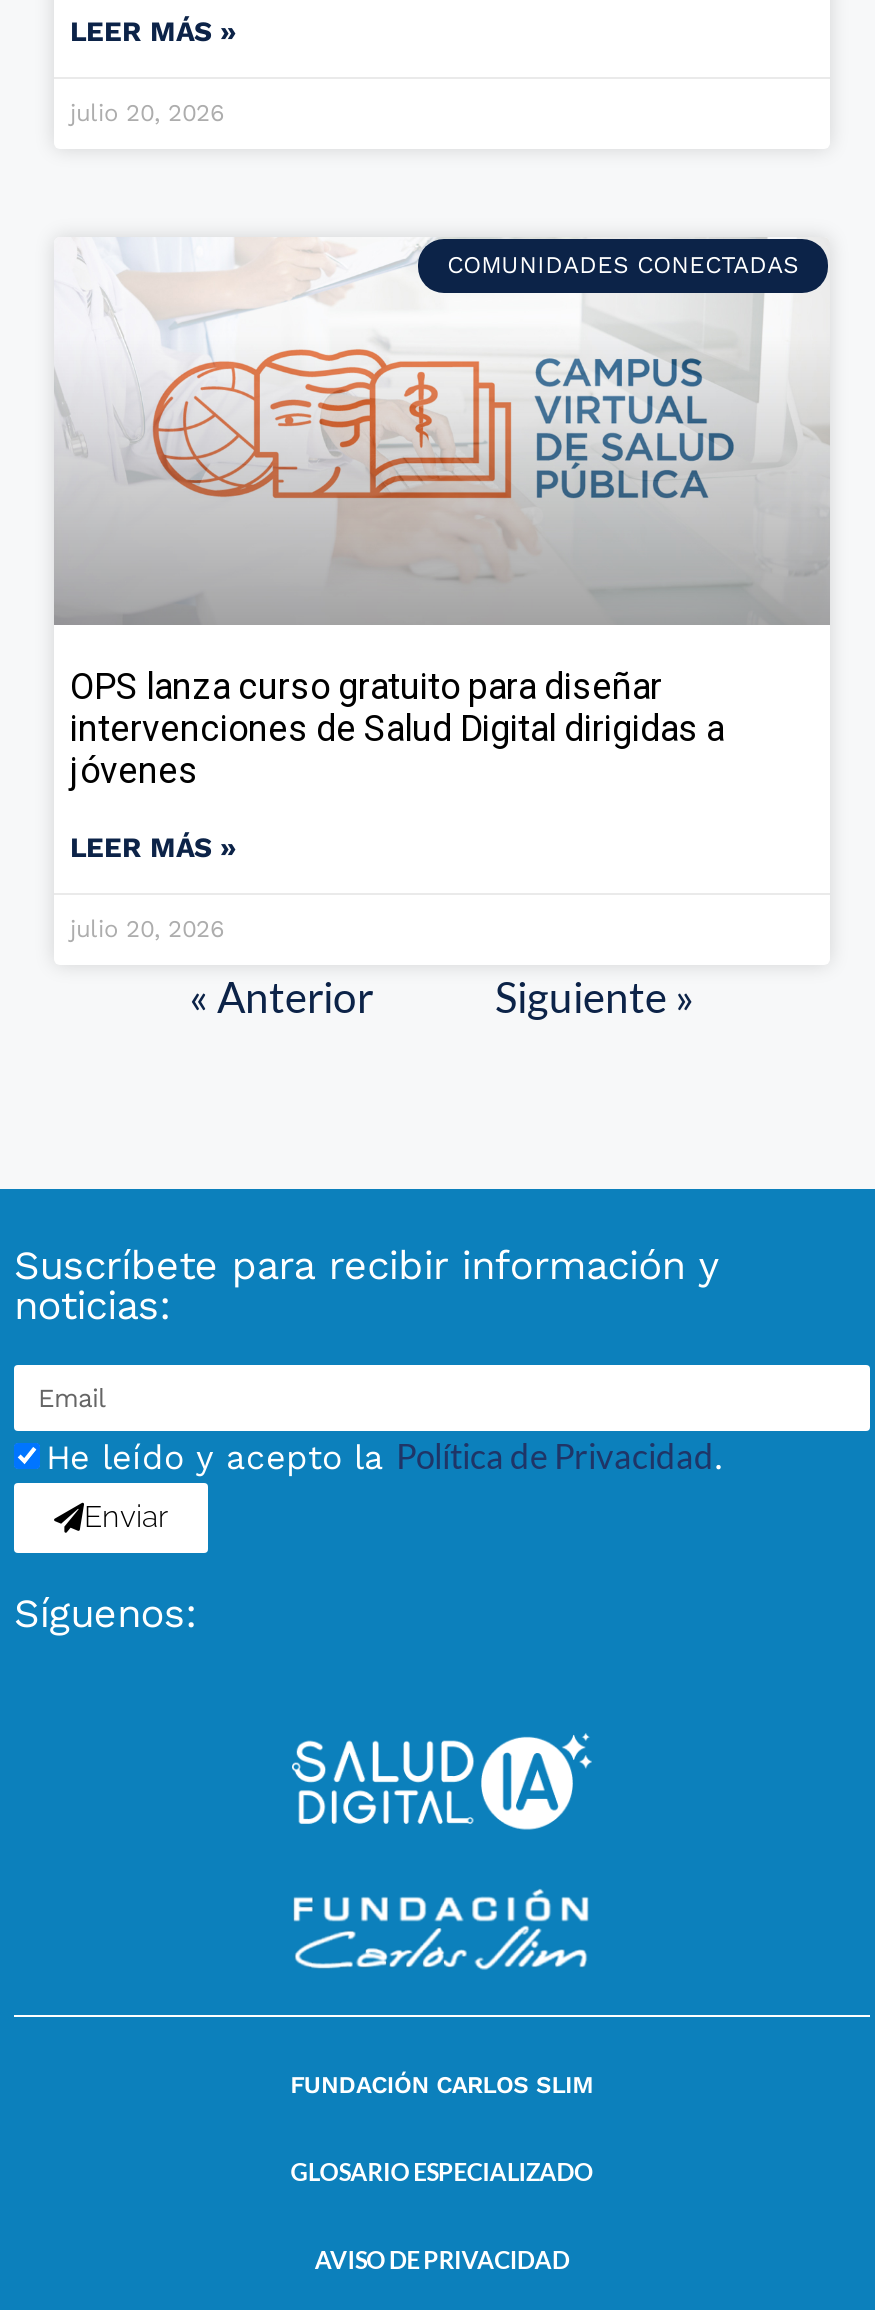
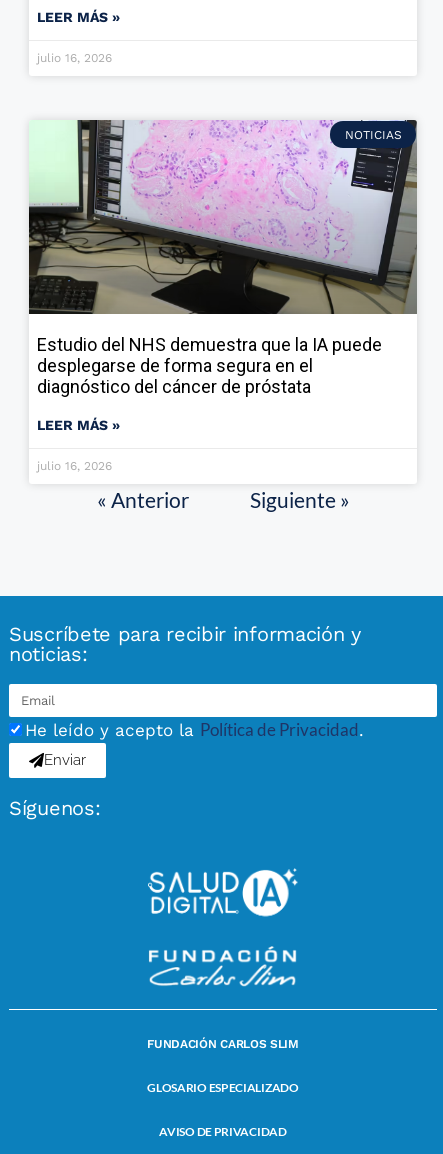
- julio 20, 2026
+ julio 16, 2026

- [image]
- COMUNIDADES CONECTADAS
+ [image]
+ NOTICIAS

- OPS lanza curso gratuito para diseñar
- intervenciones de Salud Digital dirigidas a
- jóvenes
+ Estudio del NHS demuestra que la IA puede
+ desplegarse de forma segura en el
+ diagnóstico del cáncer de próstata

- julio 20, 2026
+ julio 16, 2026
